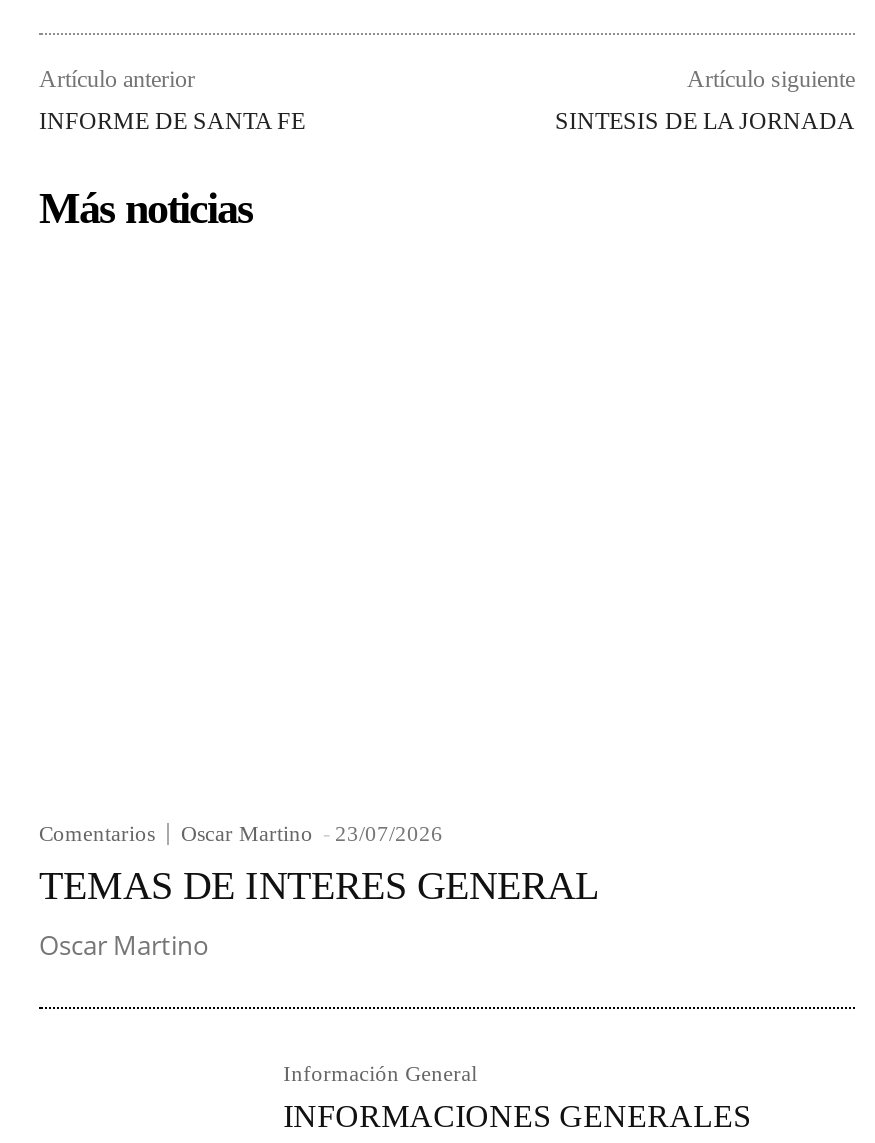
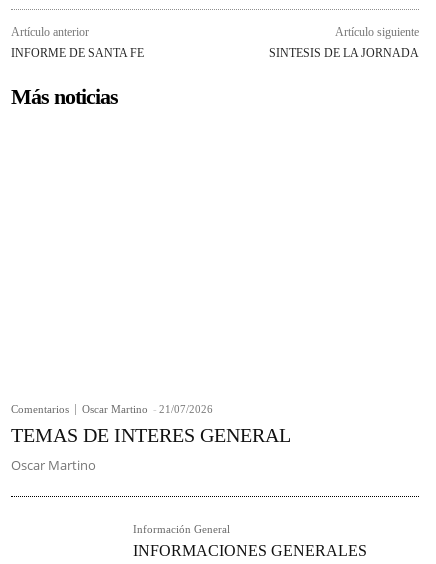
- Oscar Martino - 23/07/2026
+ Oscar Martino - 21/07/2026
